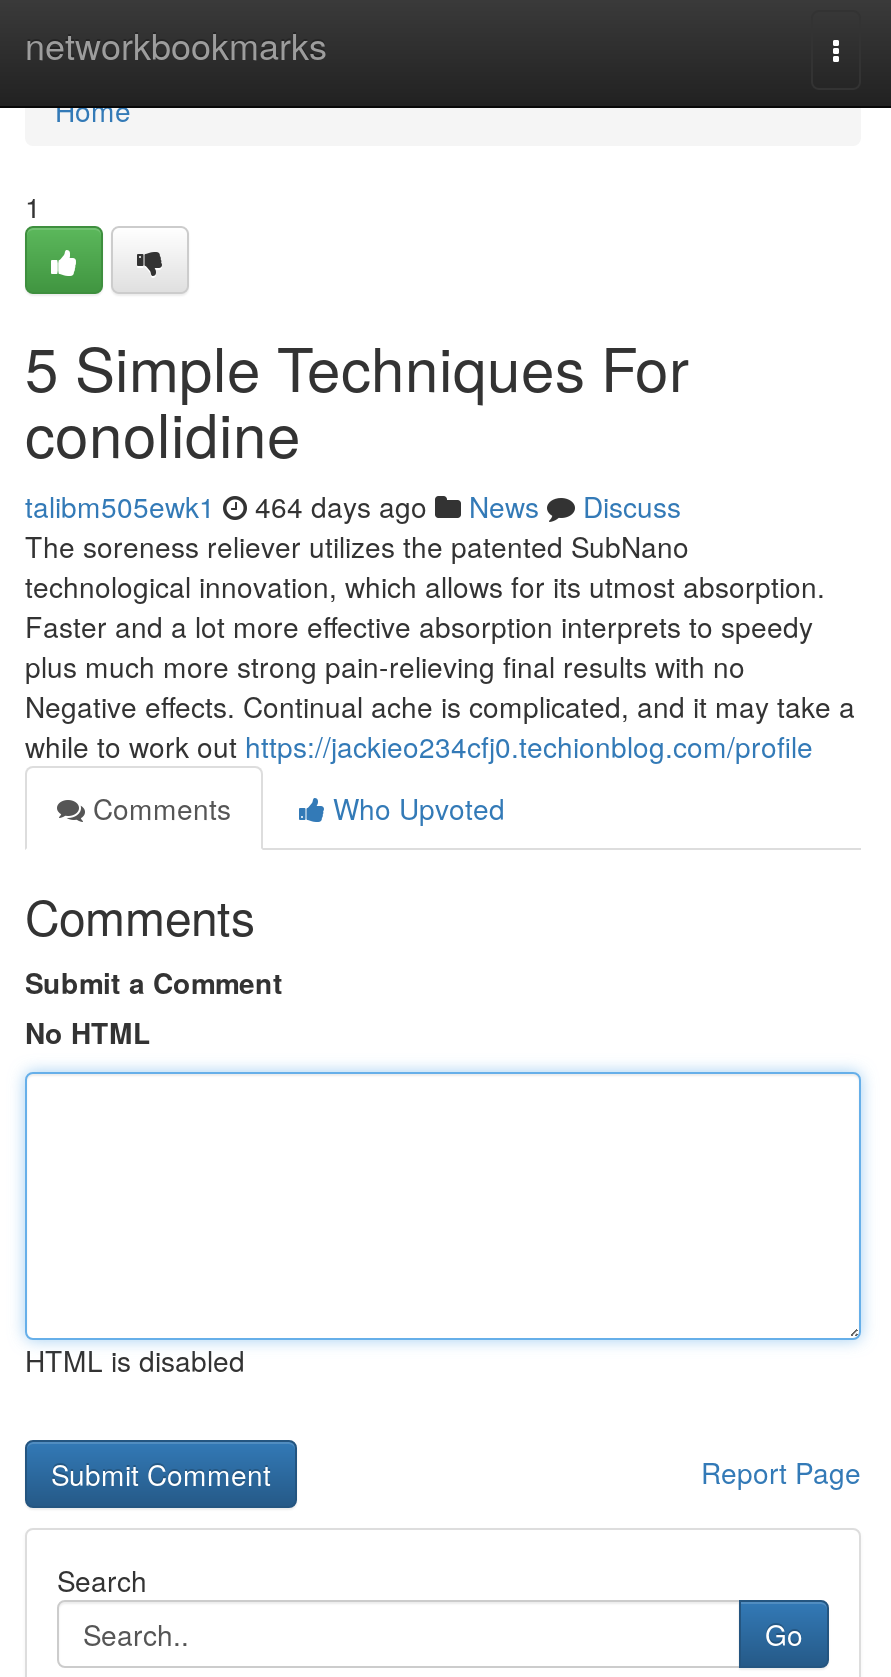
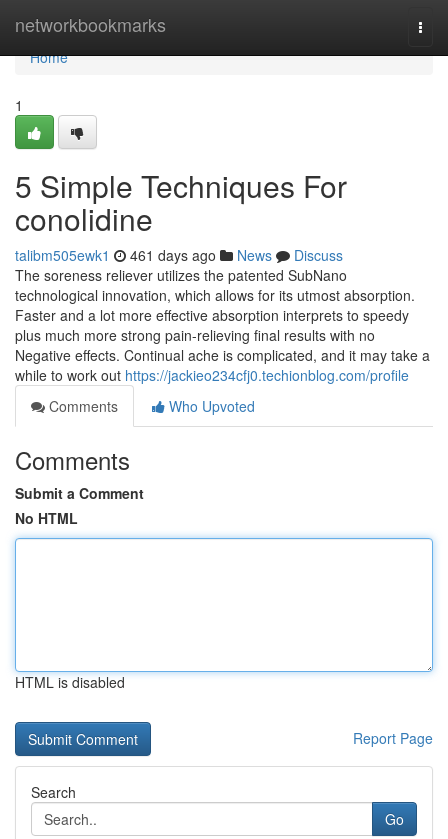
- talibm505ewk1 464 days ago News Discuss
+ talibm505ewk1 461 days ago News Discuss
